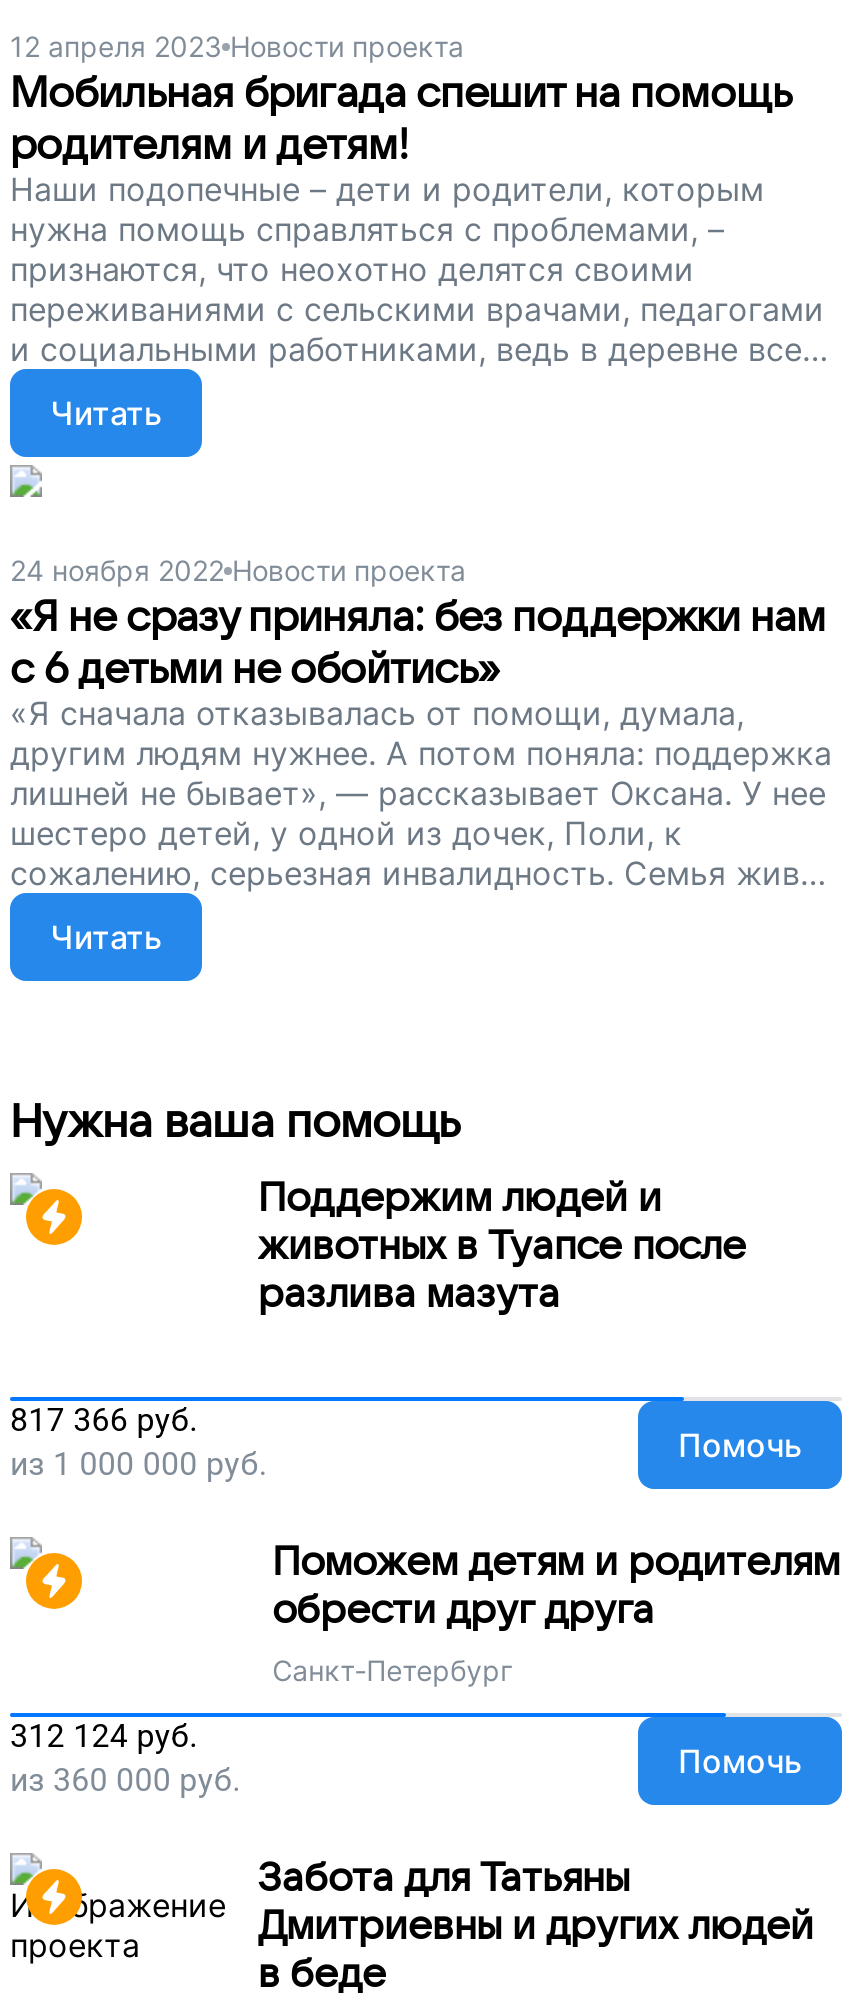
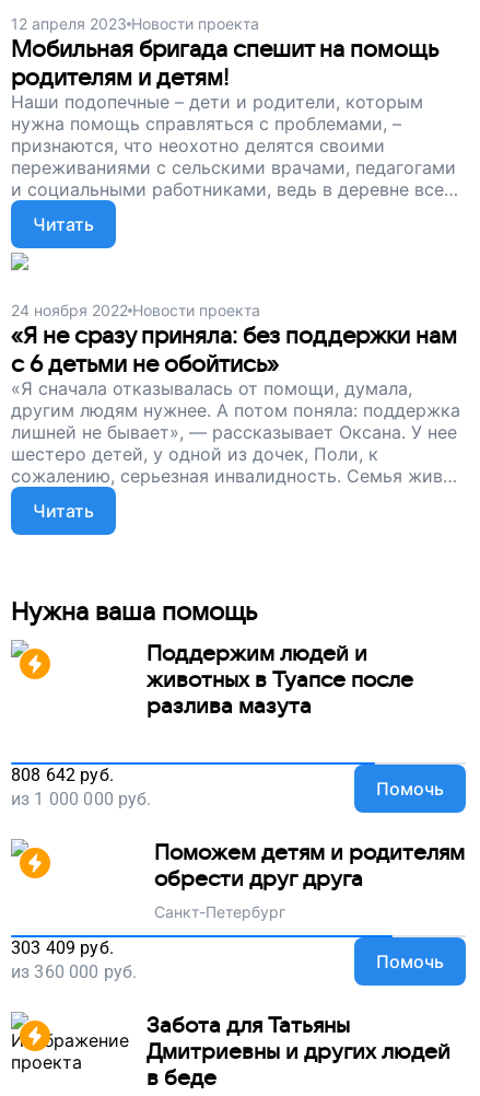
- 817 366 руб.
+ 808 642 руб.

- 312 124 руб.
+ 303 409 руб.
